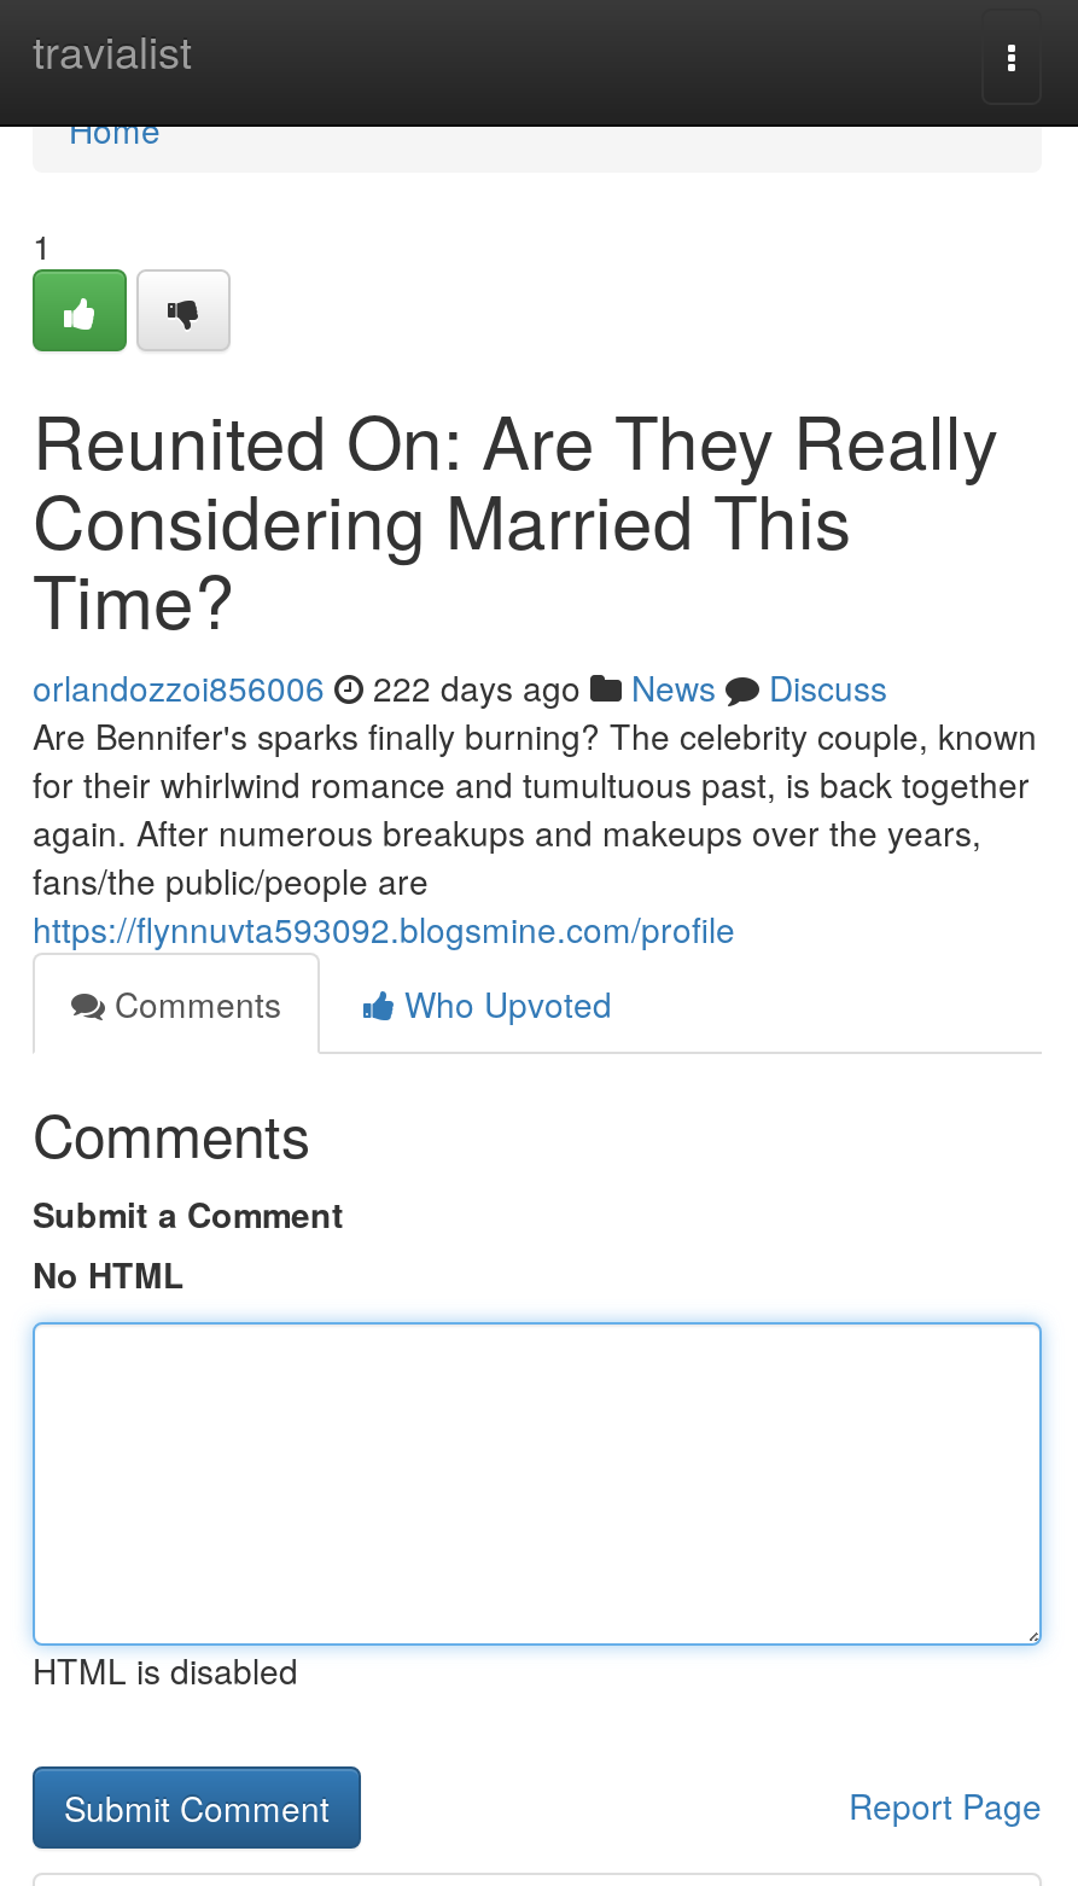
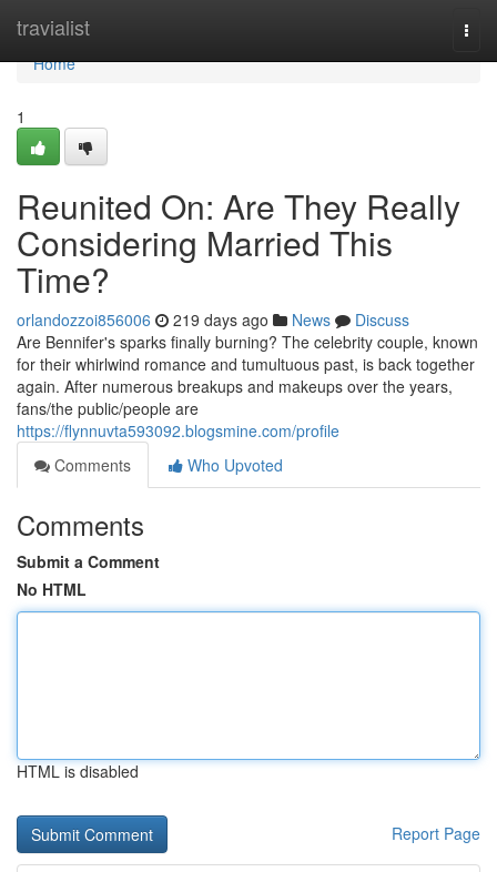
- orlandozzoi856006 222 days ago News Discuss
+ orlandozzoi856006 219 days ago News Discuss
